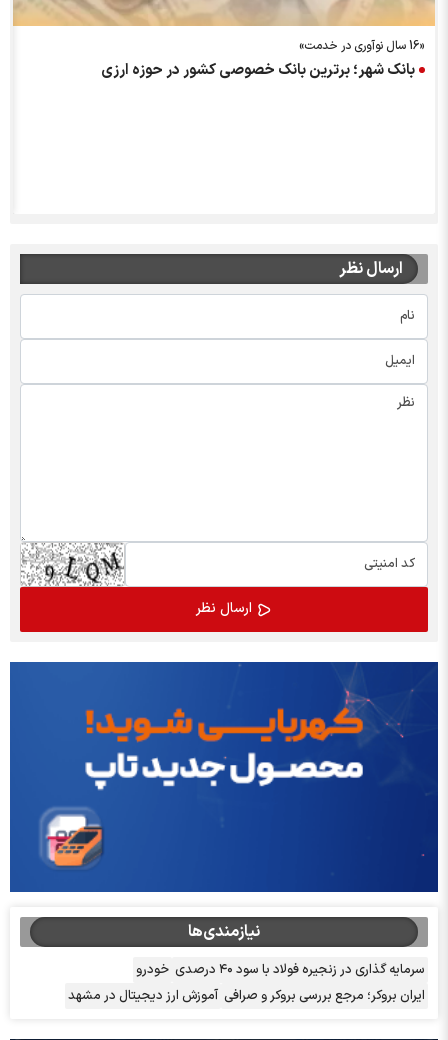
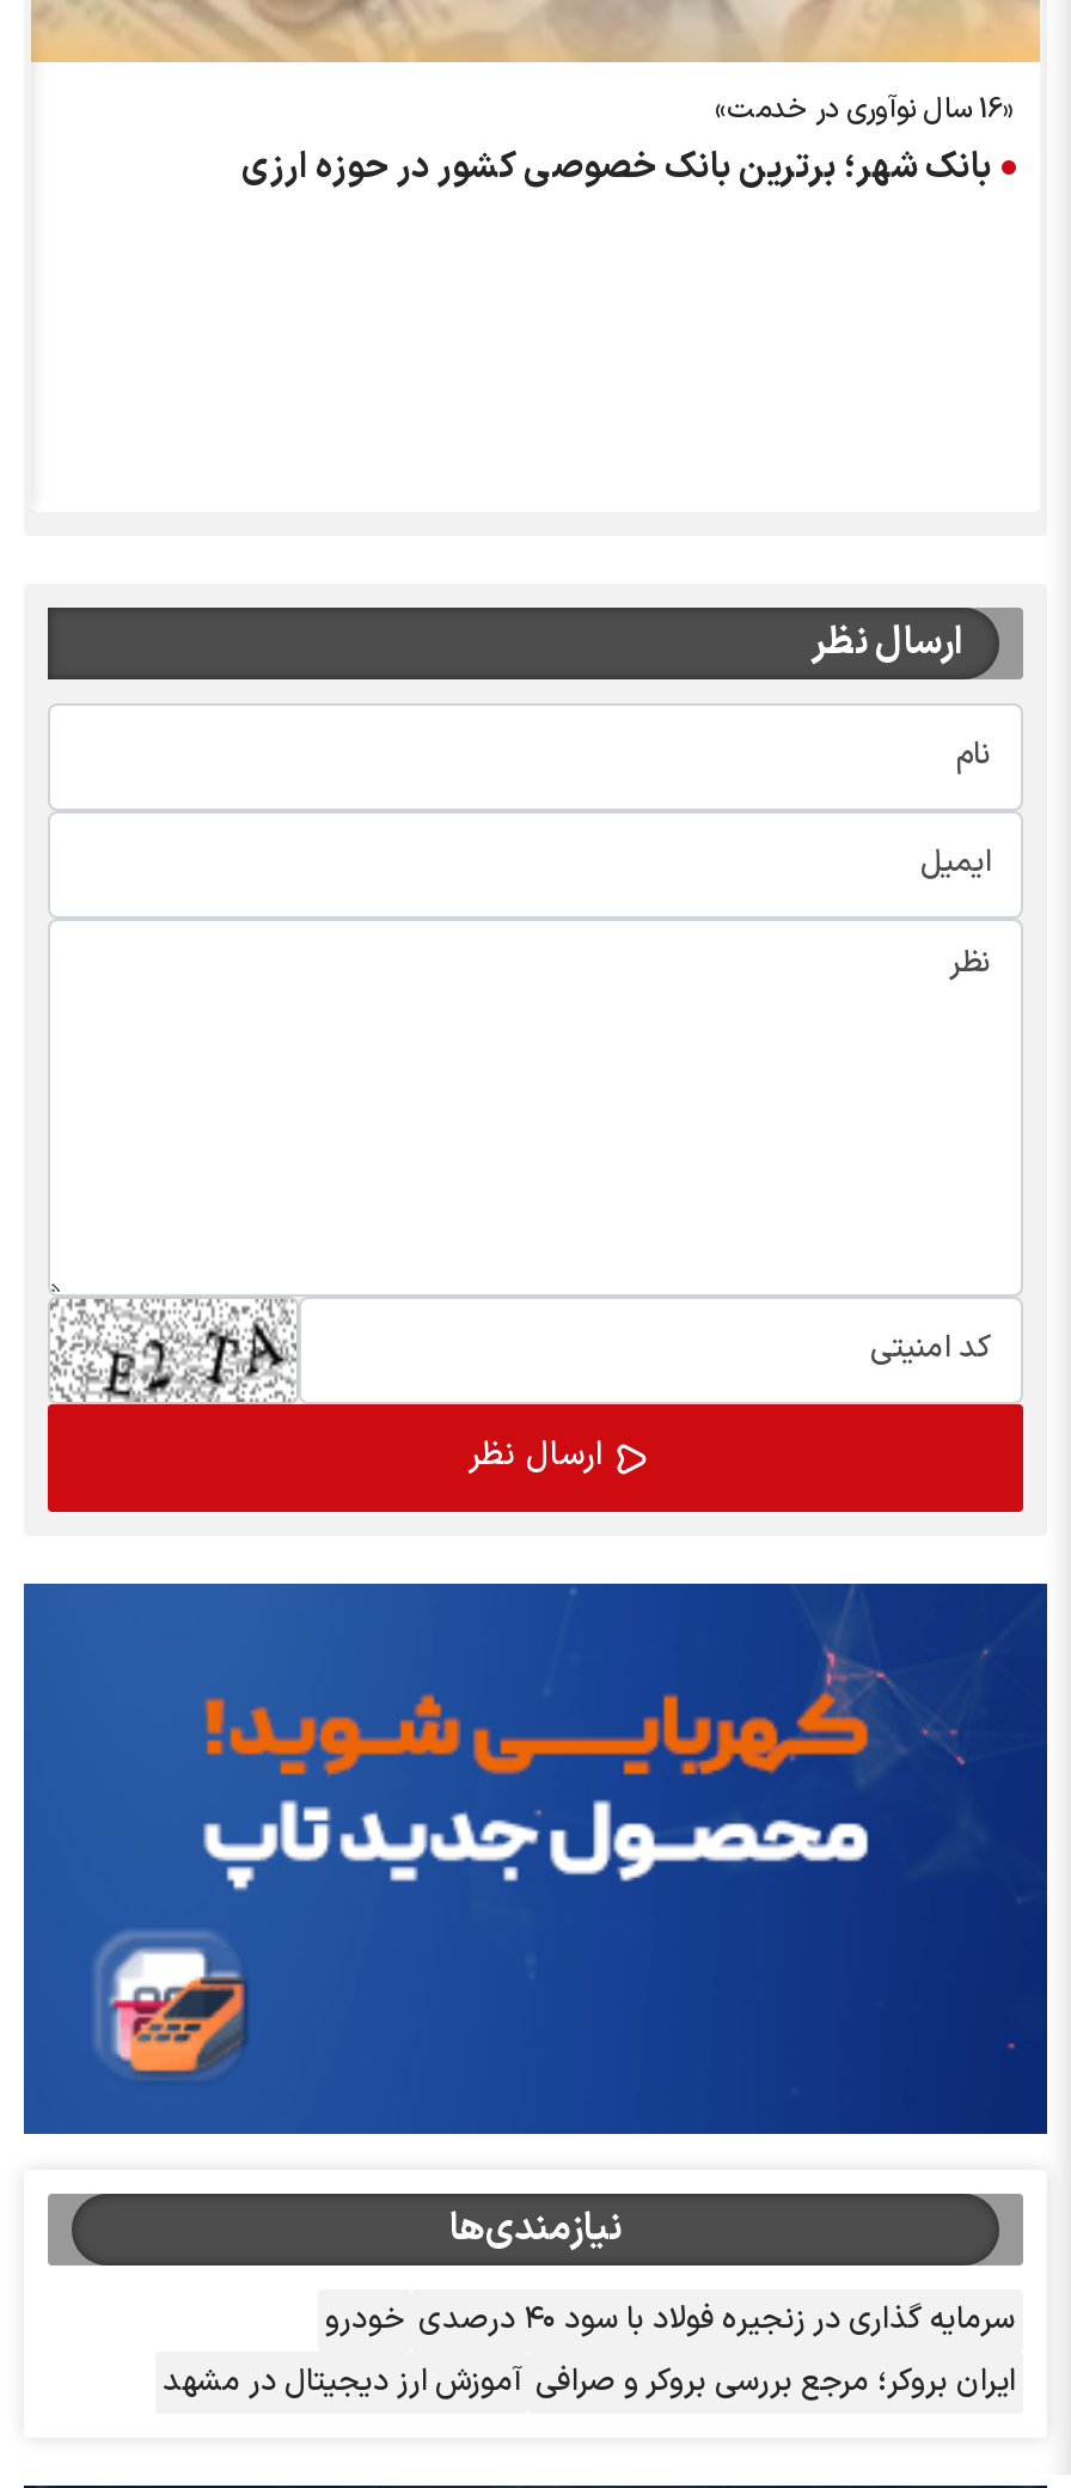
- [image]
+ [image]
